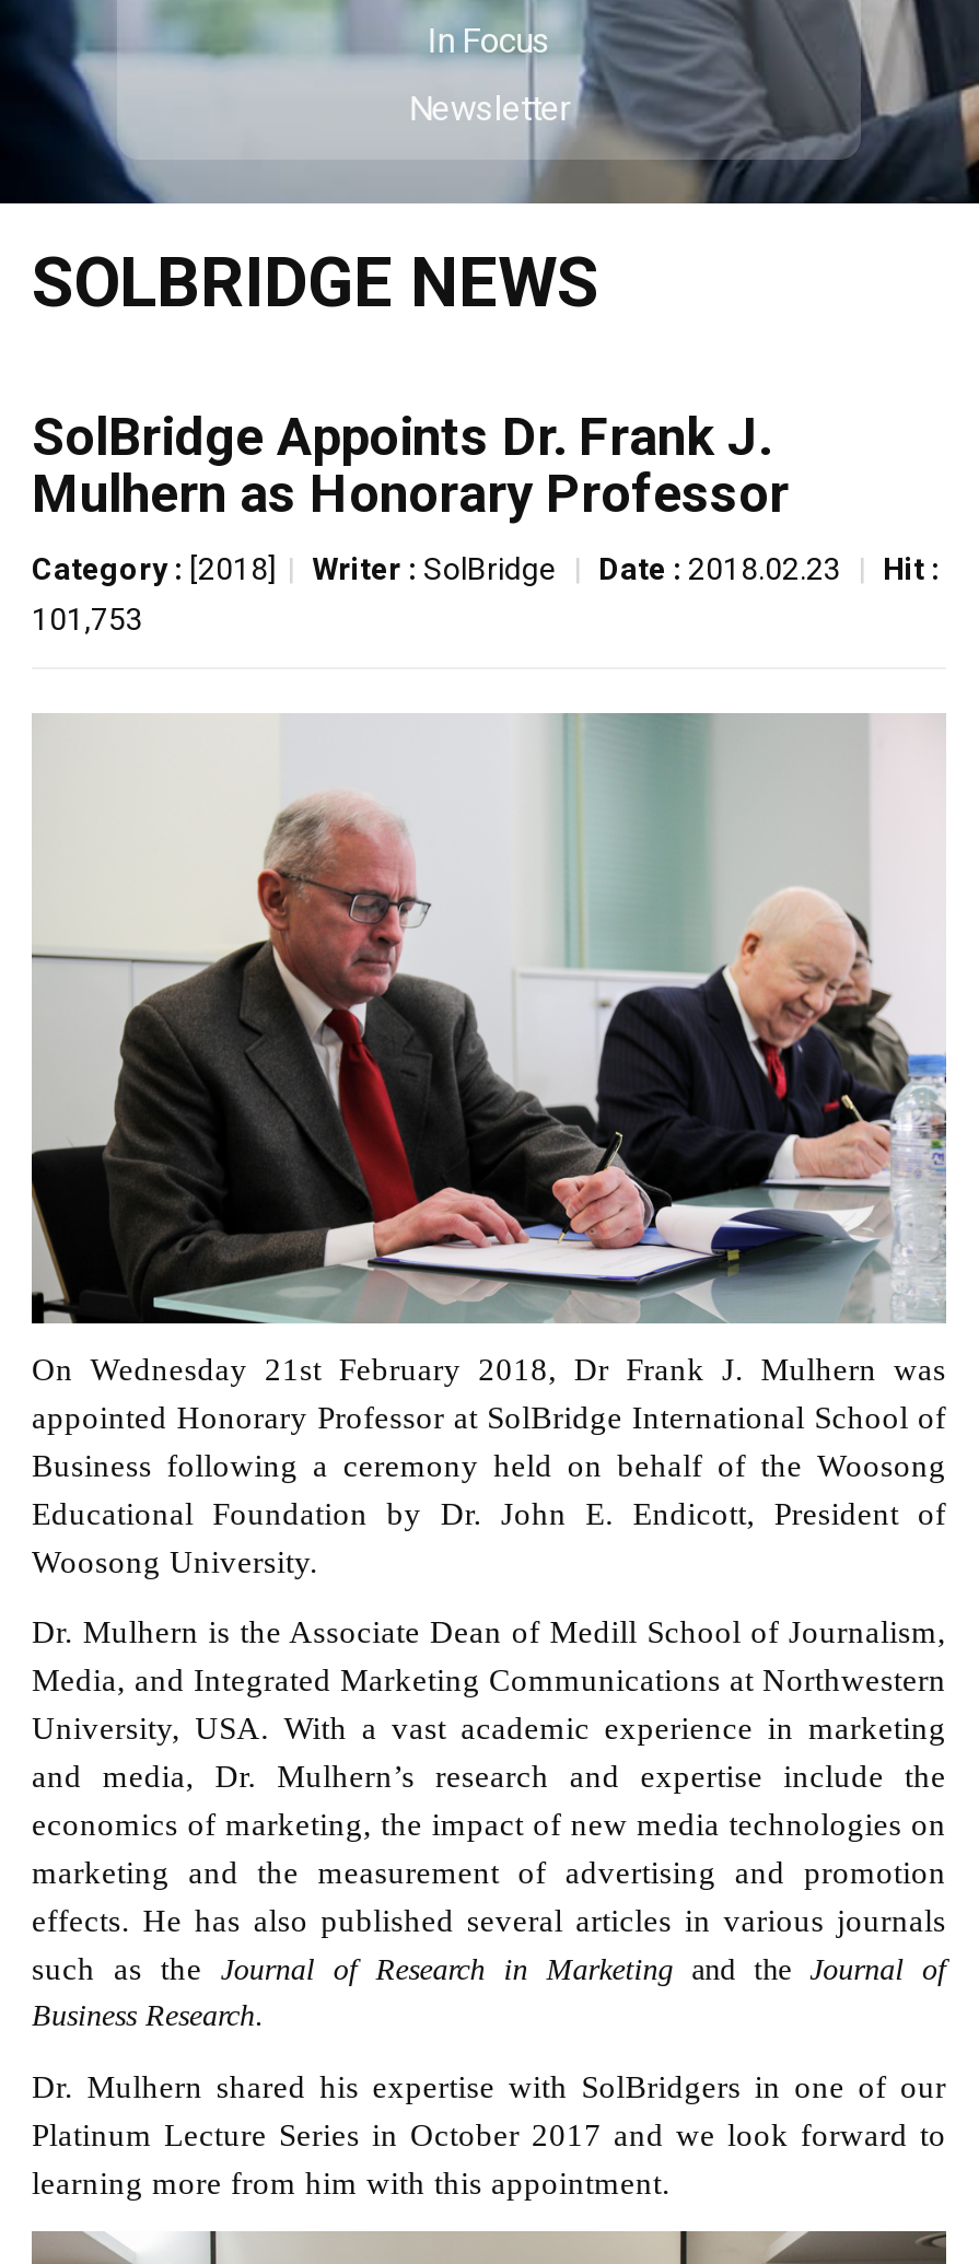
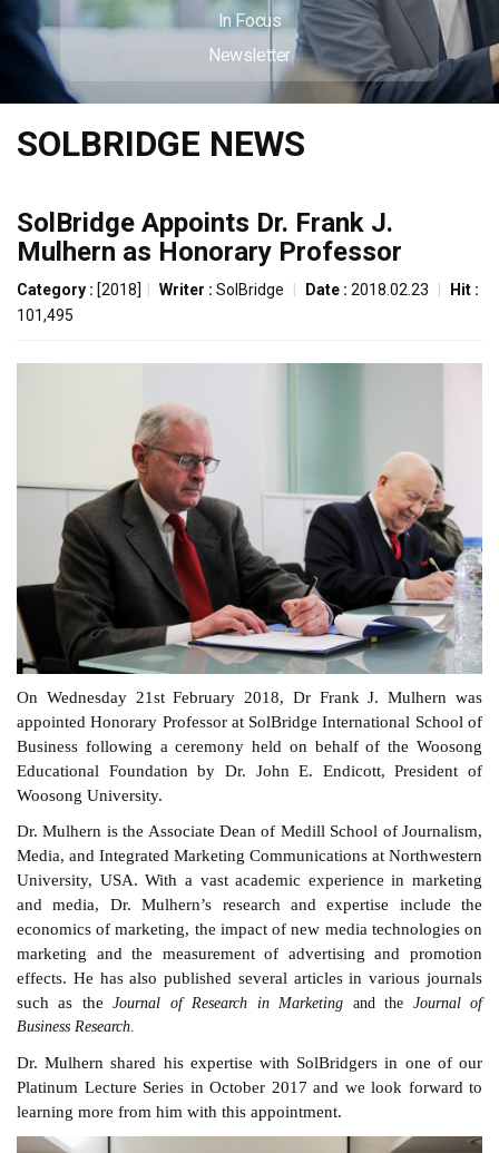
- 101,753
+ 101,495
